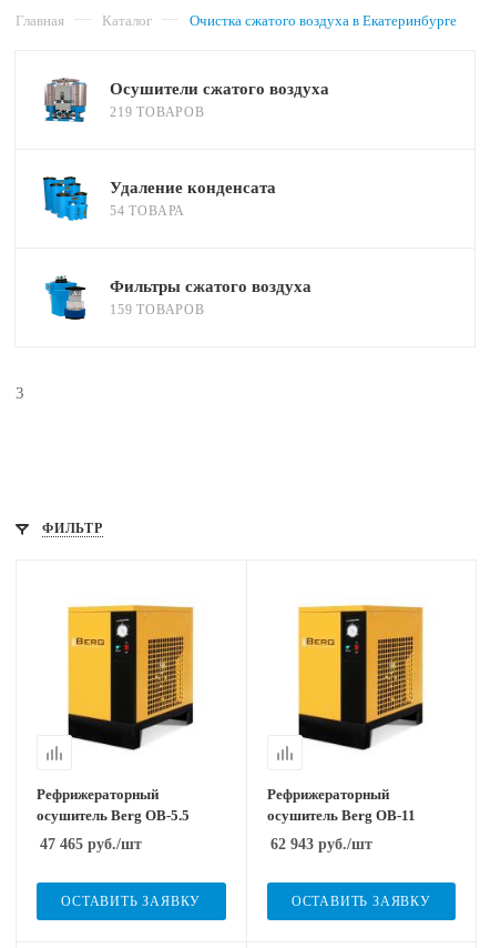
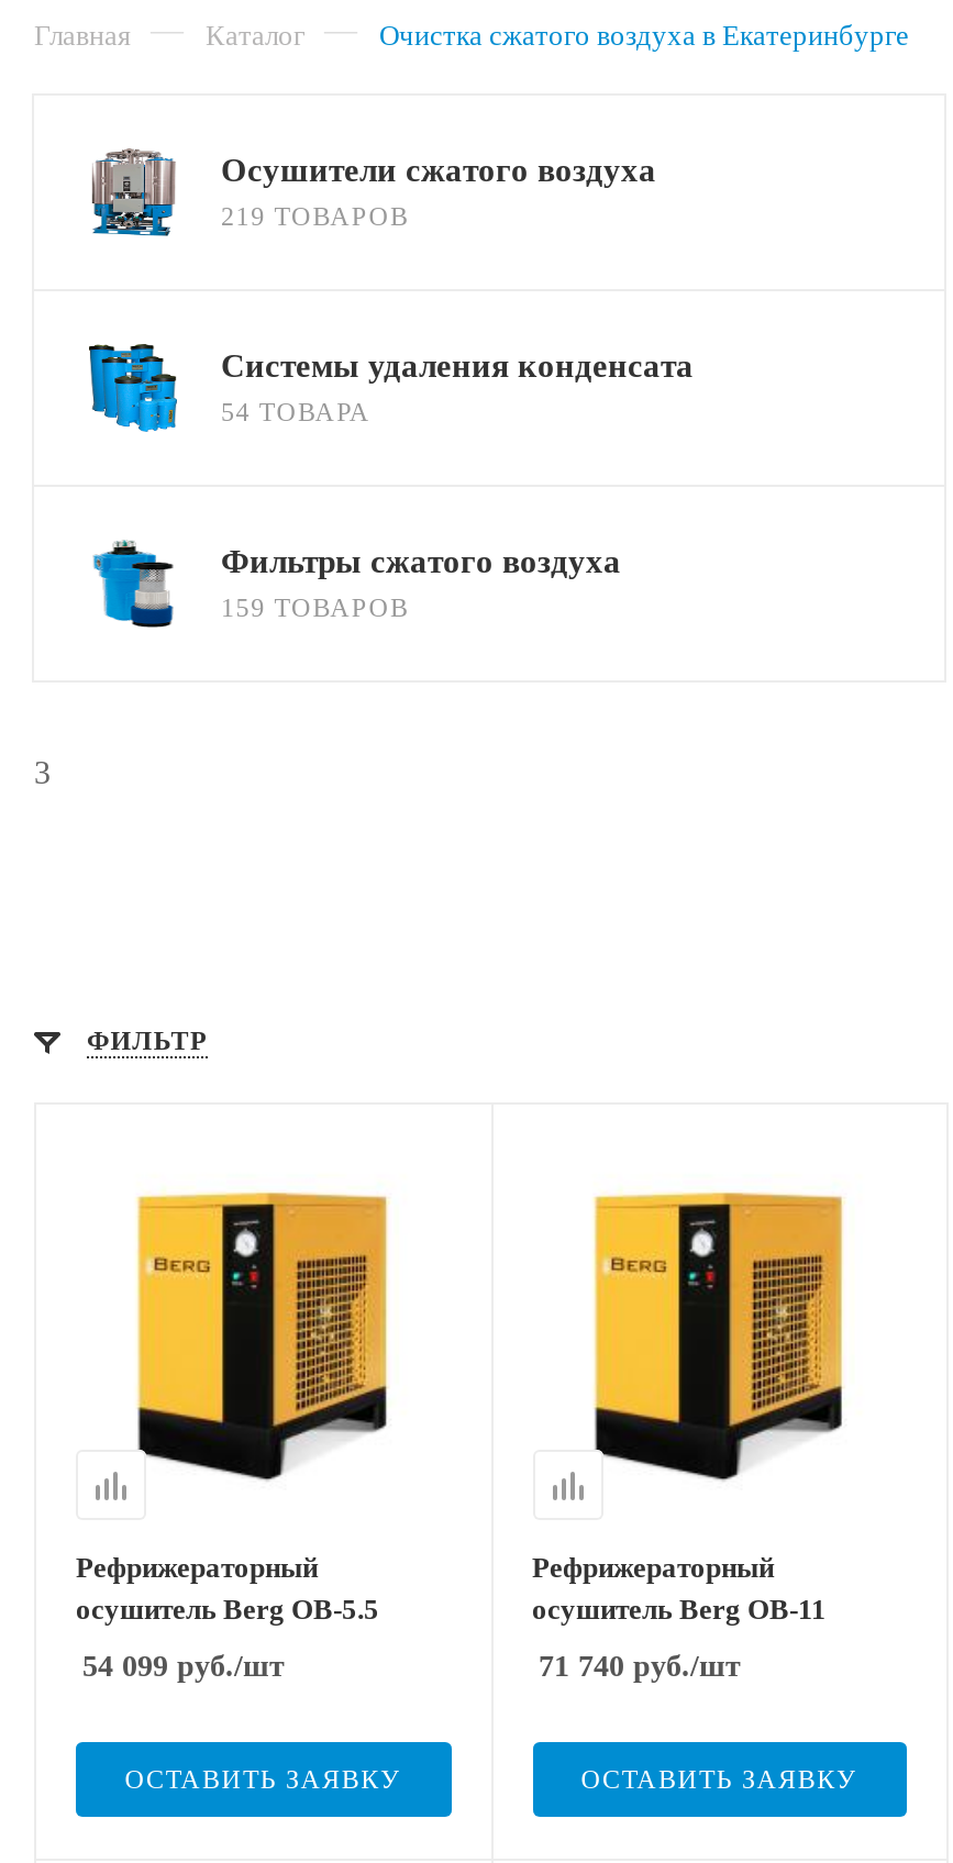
- Удаление конденсата
+ Системы удаления конденсата

- 47 465 руб./шт
+ 54 099 руб./шт

- 62 943 руб./шт
+ 71 740 руб./шт
